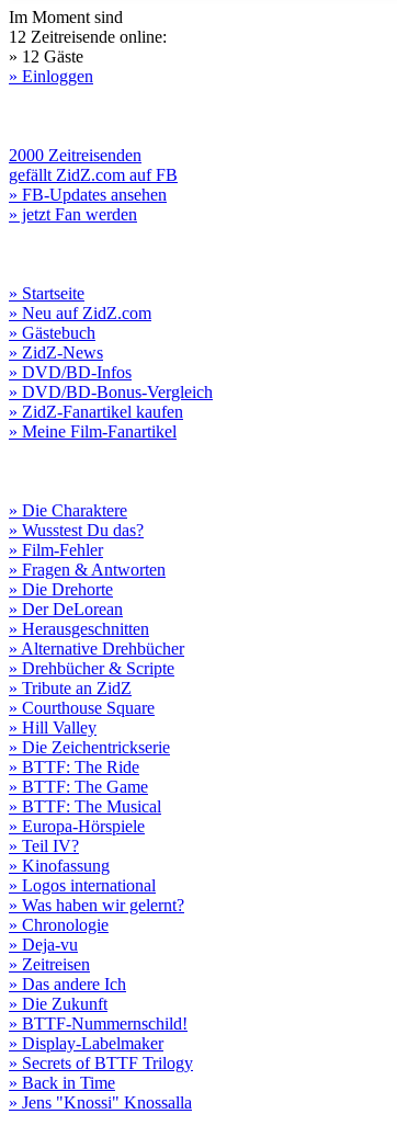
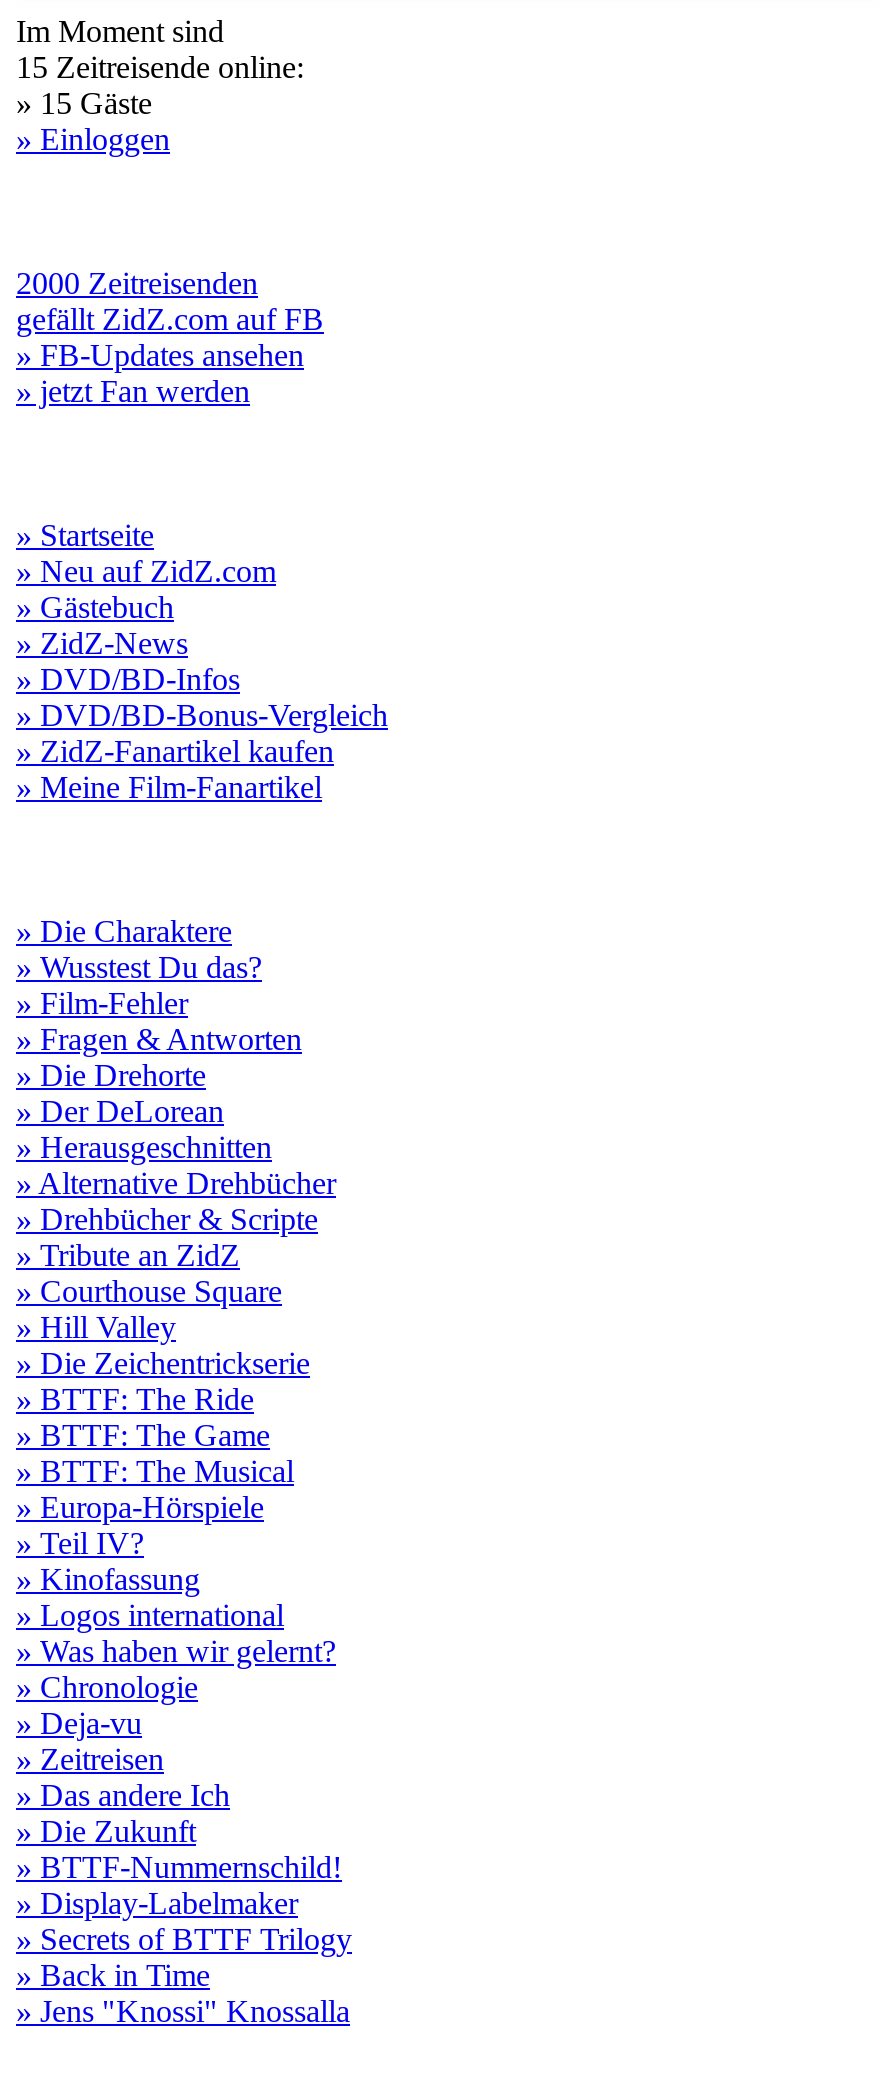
- 12 Zeitreisende online:
+ 15 Zeitreisende online:

- » 12 Gäste
+ » 15 Gäste
